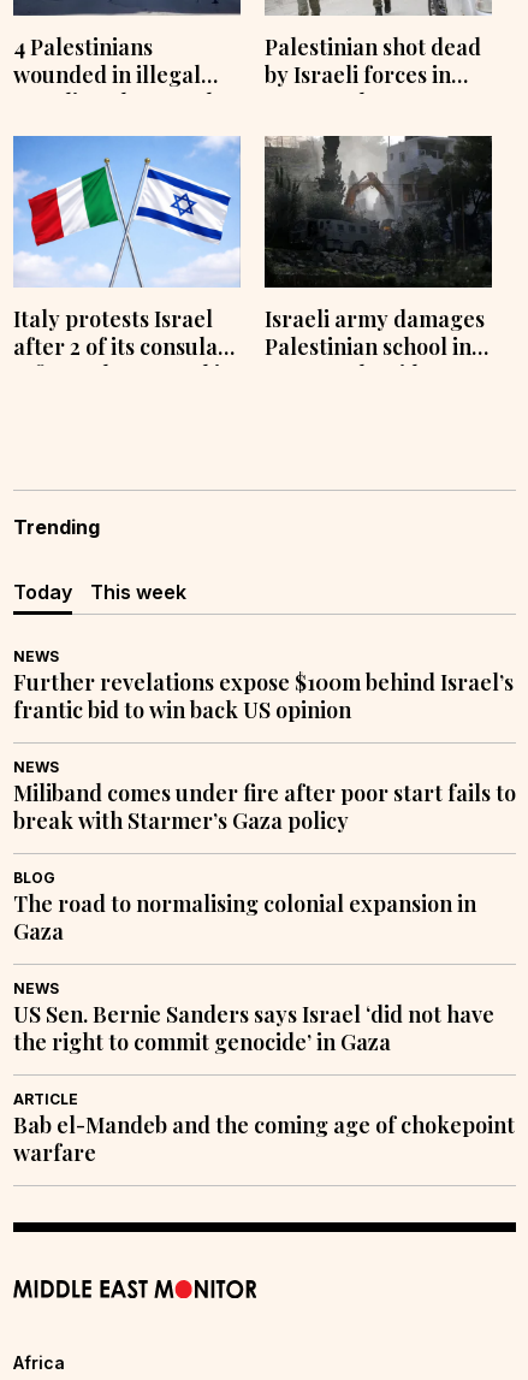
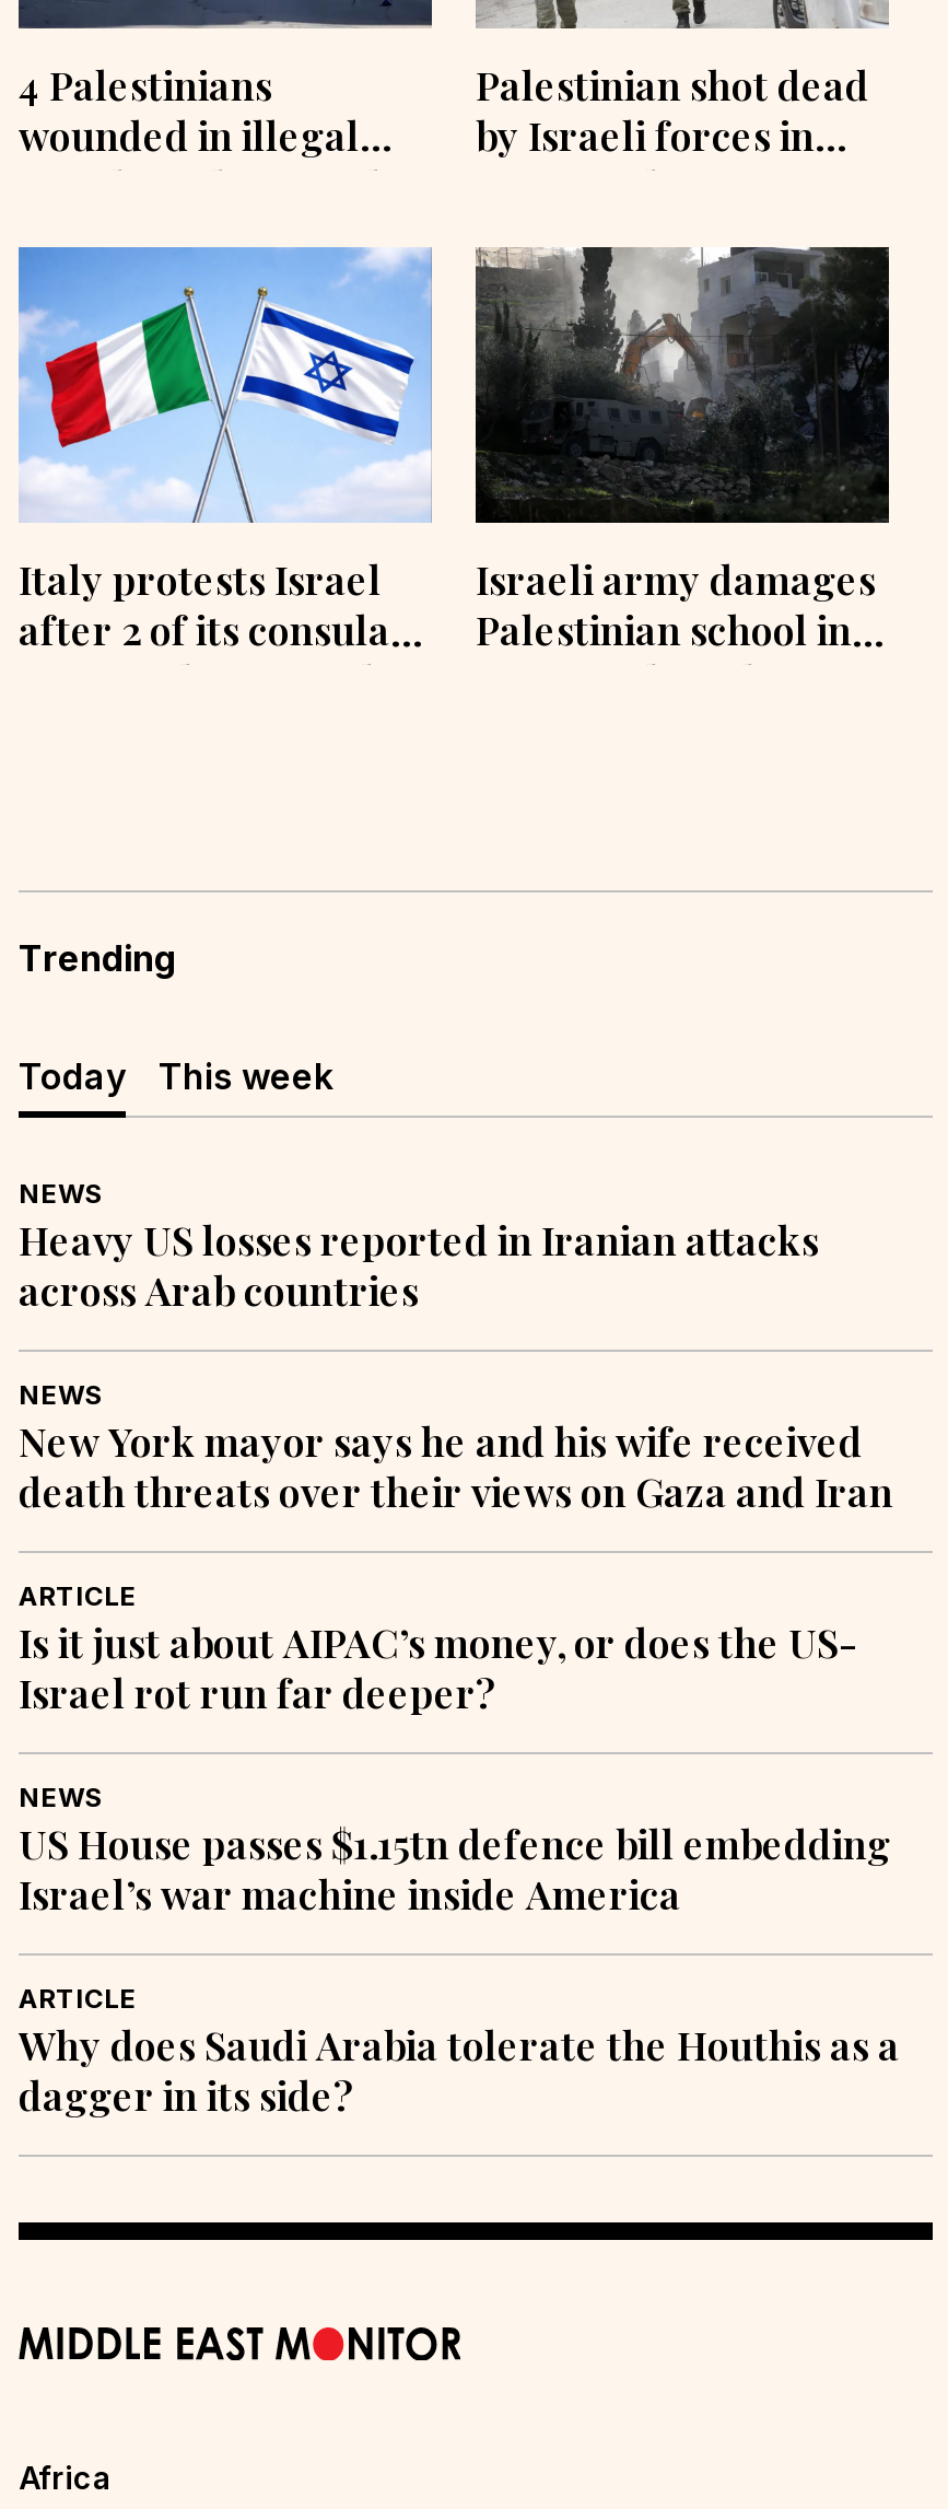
- Further revelations expose $100m behind Israel’s
- frantic bid to win back US opinion
+ Heavy US losses reported in Iranian attacks
+ across Arab countries

- Miliband comes under fire after poor start fails to
- break with Starmer’s Gaza policy
+ New York mayor says he and his wife received
+ death threats over their views on Gaza and Iran

- BLOG
- The road to normalising colonial expansion in
- Gaza
+ ARTICLE
+ Is it just about AIPAC’s money, or does the US-
+ Israel rot run far deeper?

- US Sen. Bernie Sanders says Israel ‘did not have
- the right to commit genocide’ in Gaza
+ US House passes $1.15tn defence bill embedding
+ Israel’s war machine inside America

- Bab el-Mandeb and the coming age of chokepoint
- warfare
+ Why does Saudi Arabia tolerate the Houthis as a
+ dagger in its side?
